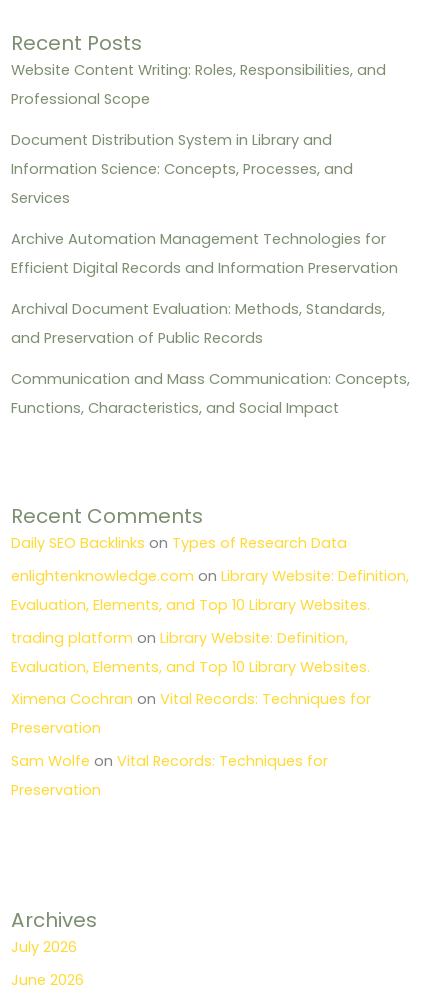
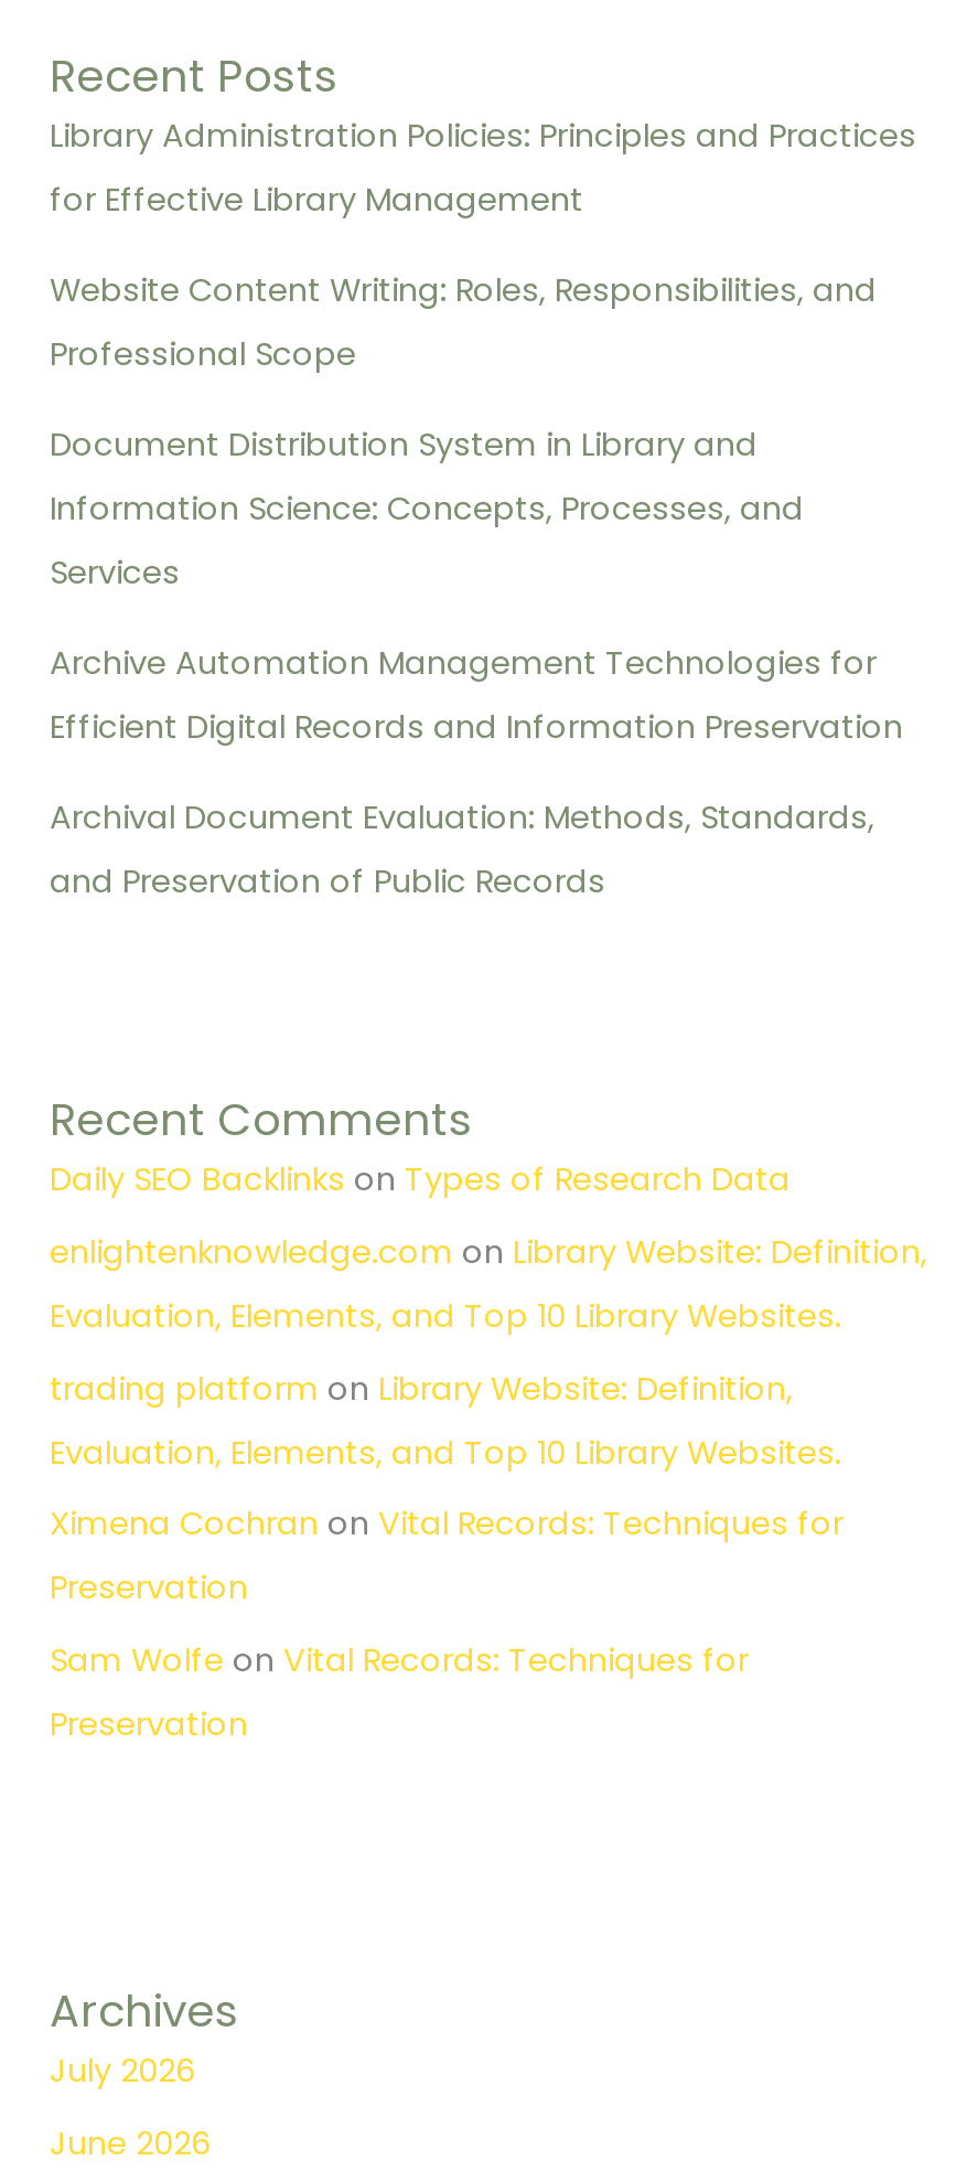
+ Library Administration Policies: Principles and Practices
+ for Effective Library Management

moved down: Website Content Writing: Roles, Responsibilities, and | Professional Scope | Document Distribution System in Library and | ... | Archival Document Evaluation: Methods, Standards, | and Preservation of Public Records

- Communication and Mass Communication: Concepts,
- Functions, Characteristics, and Social Impact
